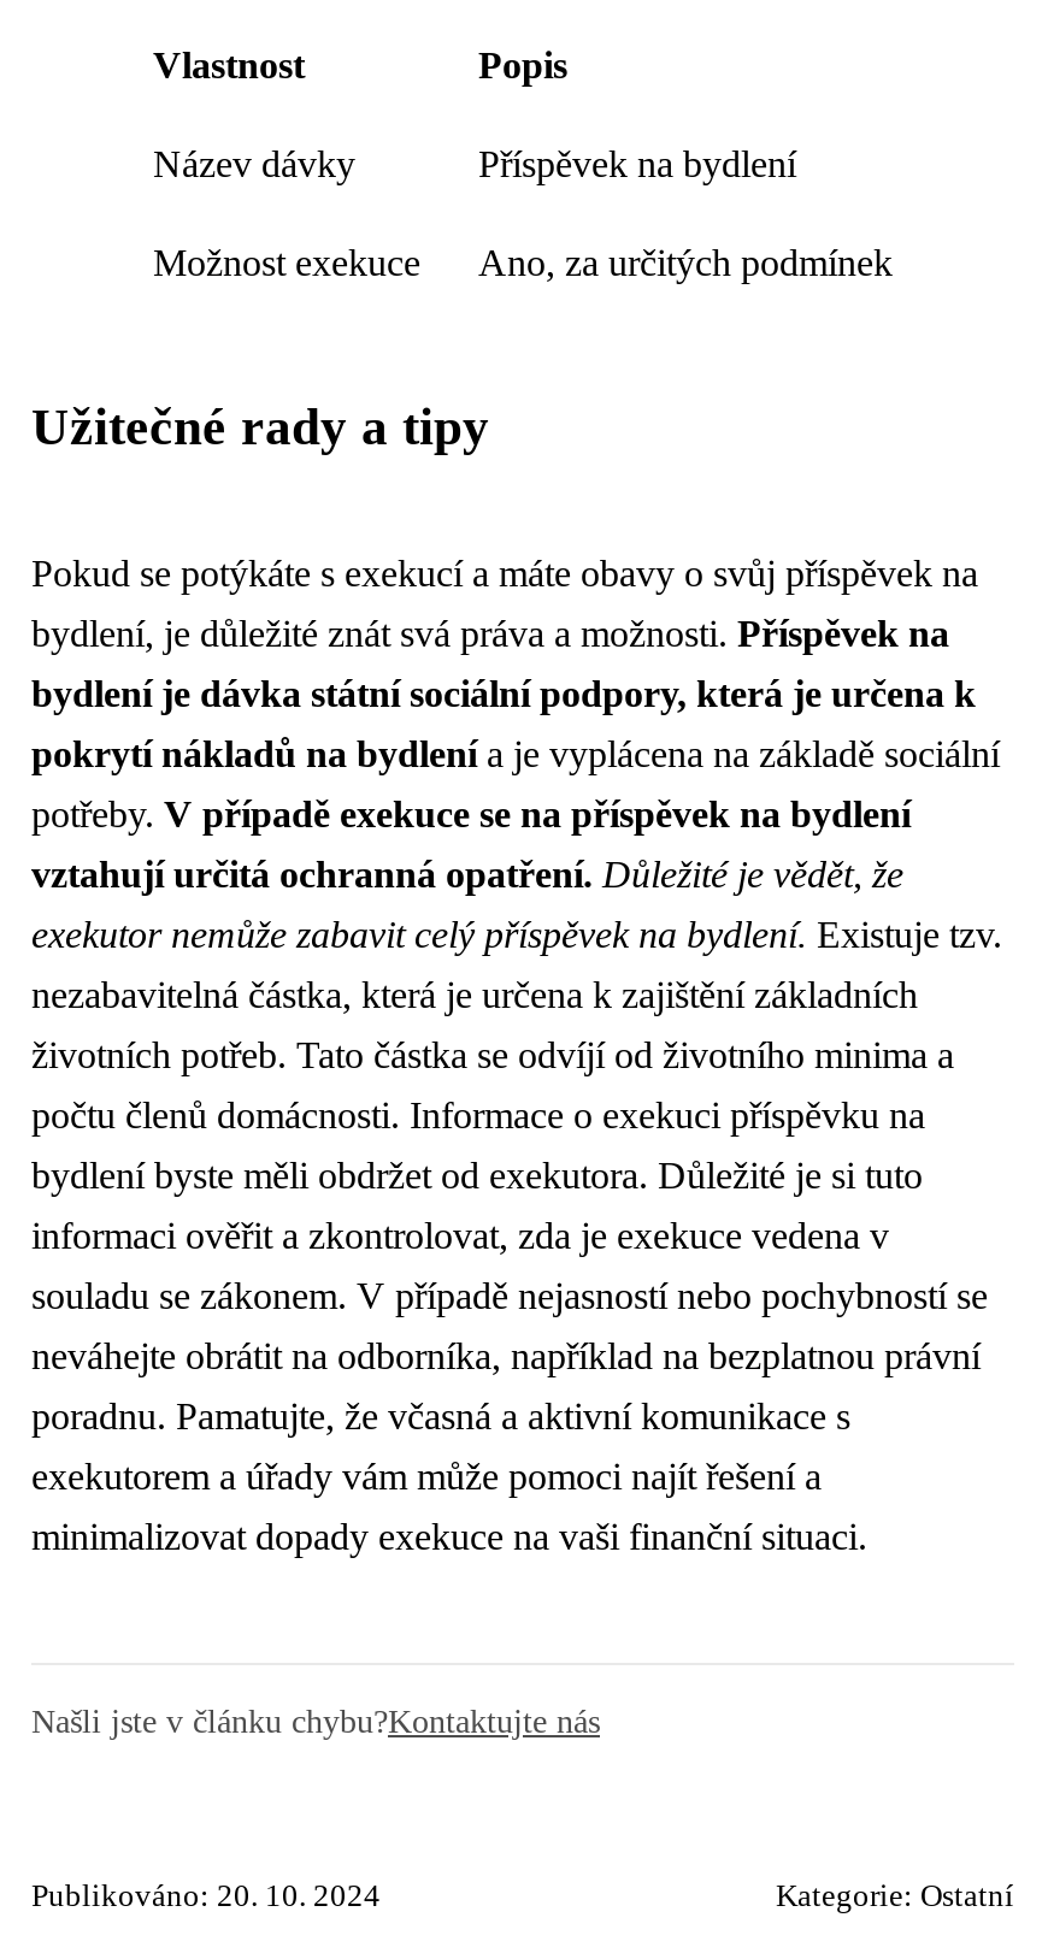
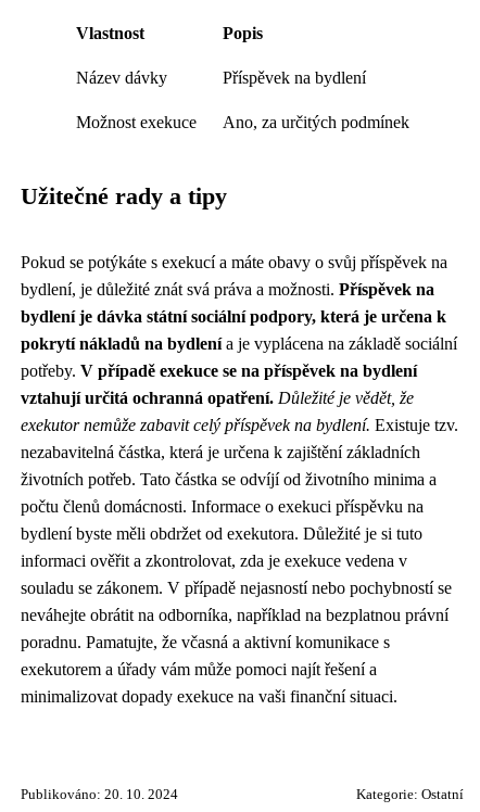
- Našli jste v článku chybu?Kontaktujte nás
